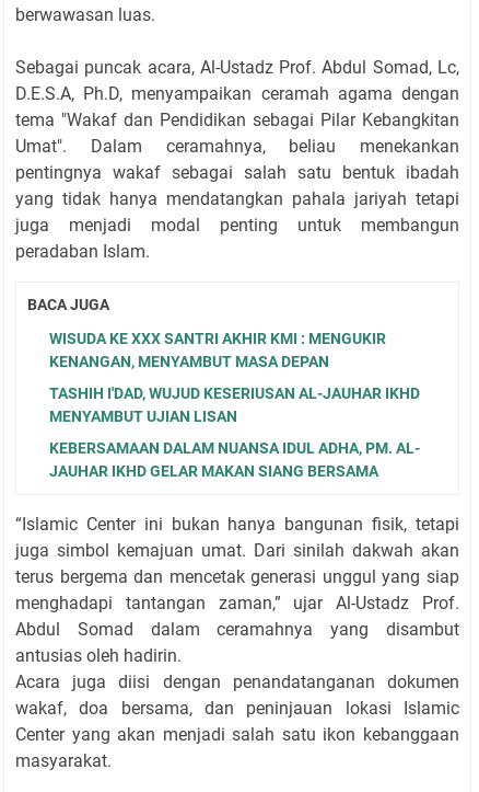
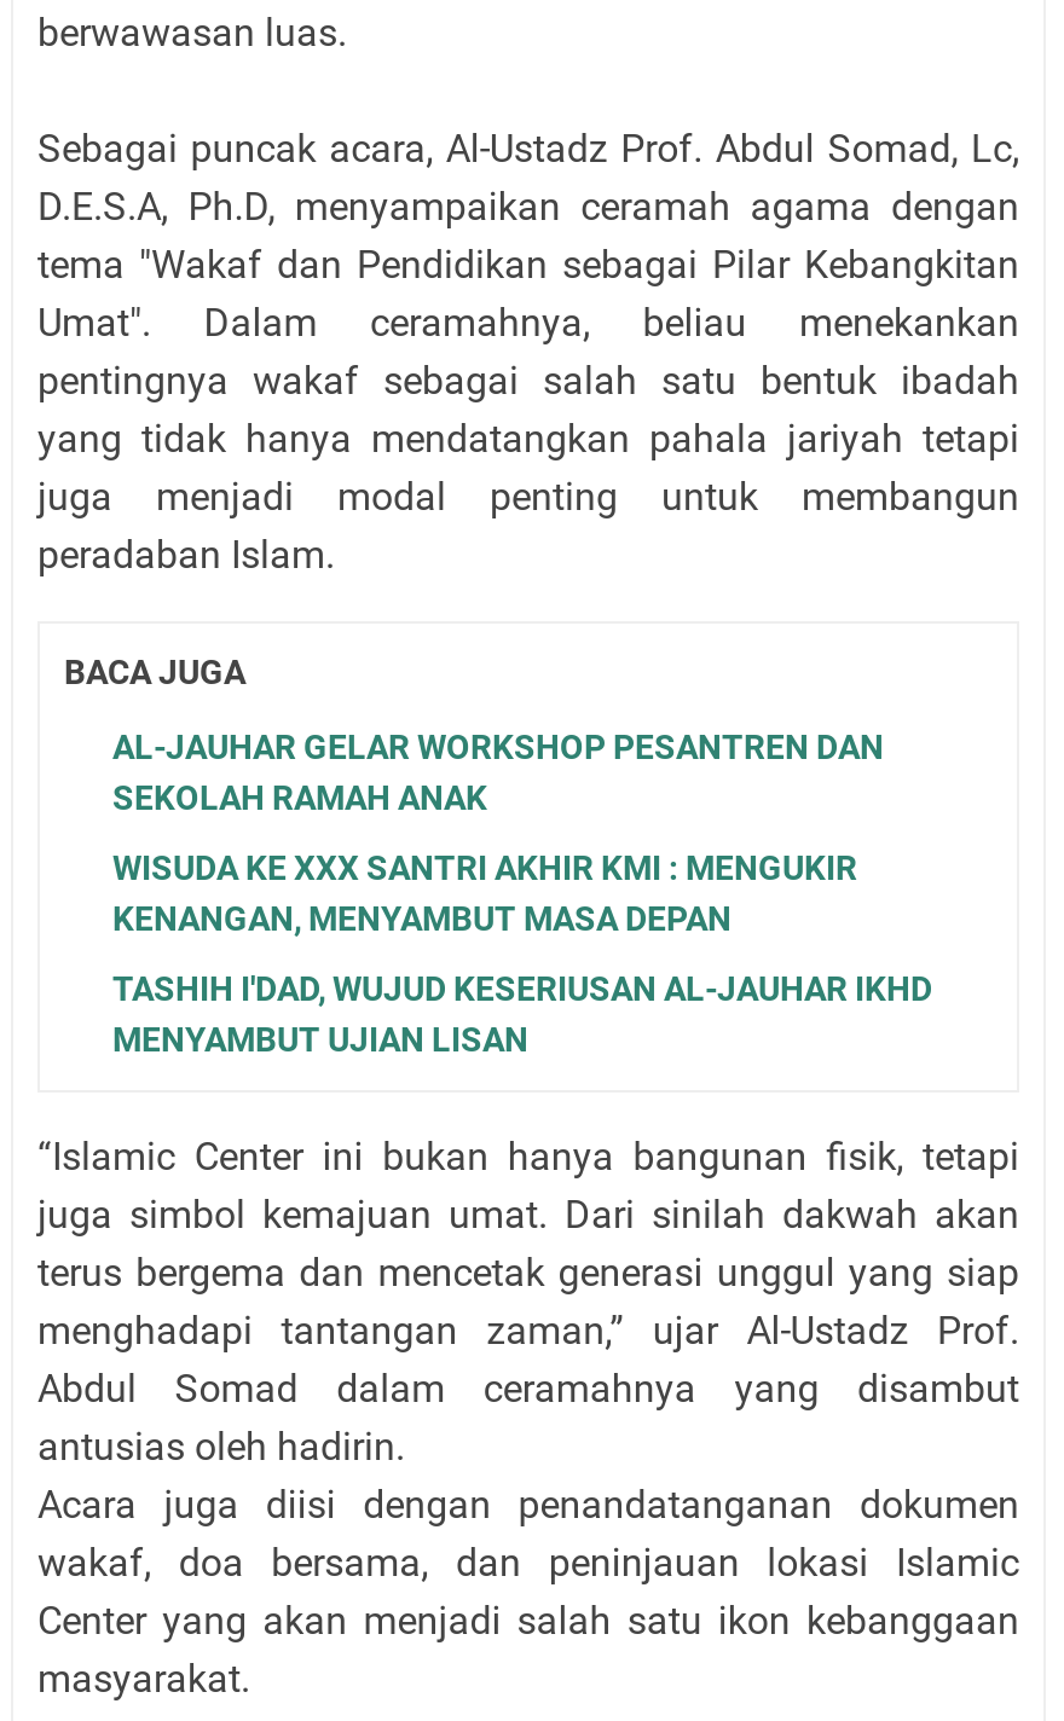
+ AL-JAUHAR GELAR WORKSHOP PESANTREN DAN
+ SEKOLAH RAMAH ANAK

moved down: WISUDA KE XXX SANTRI AKHIR KMI : MENGUKIR | KENANGAN, MENYAMBUT MASA DEPAN | TASHIH I'DAD, WUJUD KESERIUSAN AL-JAUHAR IKHD | MENYAMBUT UJIAN LISAN

- KEBERSAMAAN DALAM NUANSA IDUL ADHA, PM. AL-
- JAUHAR IKHD GELAR MAKAN SIANG BERSAMA
